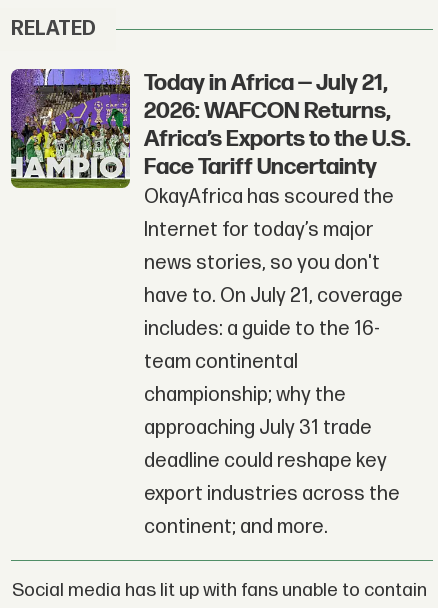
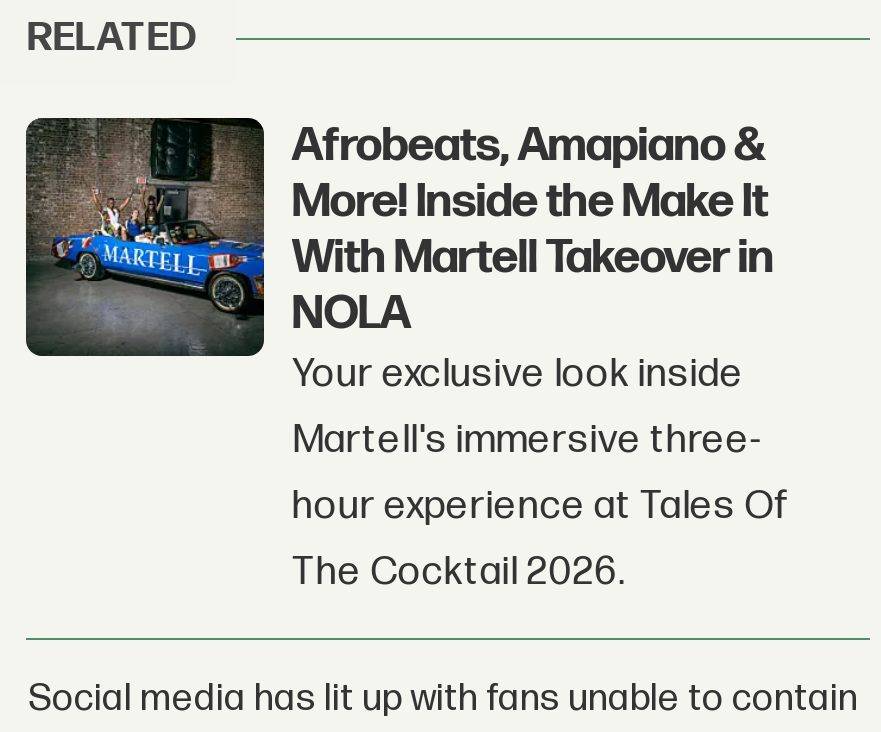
- [image]
- Today in Africa — July 21,
- 2026: WAFCON Returns,
- Africa’s Exports to the U.S.
- Face Tariff Uncertainty
- OkayAfrica has scoured the
- Internet for today’s major
- news stories, so you don't
- have to. On July 21, coverage
- includes: a guide to the 16-
- team continental
- championship; why the
- approaching July 31 trade
- deadline could reshape key
- export industries across the
- continent; and more.
+ [image]
+ Afrobeats, Amapiano &
+ More! Inside the Make It
+ With Martell Takeover in
+ NOLA
+ Your exclusive look inside
+ Martell's immersive three-
+ hour experience at Tales Of
+ The Cocktail 2026.
